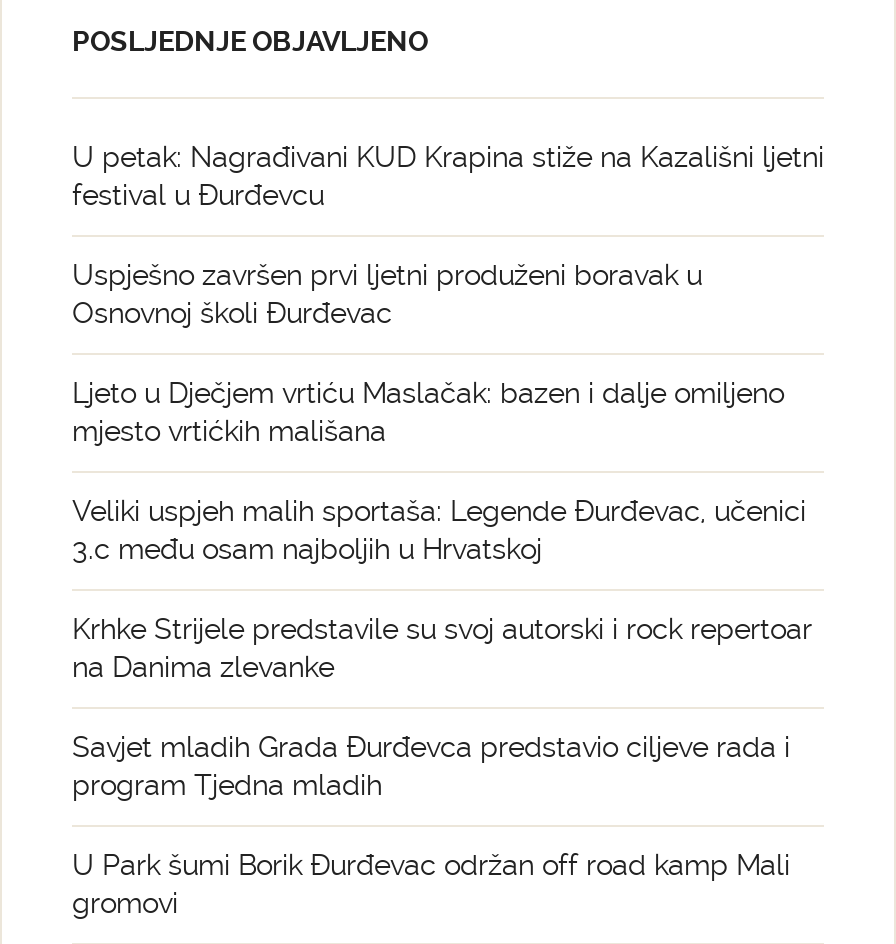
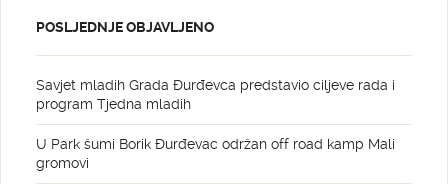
- U petak: Nagrađivani KUD Krapina stiže na Kazališni ljetni
- festival u Đurđevcu
- Uspješno završen prvi ljetni produženi boravak u
- Osnovnoj školi Đurđevac
- Ljeto u Dječjem vrtiću Maslačak: bazen i dalje omiljeno
- mjesto vrtićkih mališana
- Veliki uspjeh malih sportaša: Legende Đurđevac, učenici
- 3.c među osam najboljih u Hrvatskoj
- Krhke Strijele predstavile su svoj autorski i rock repertoar
- na Danima zlevanke
